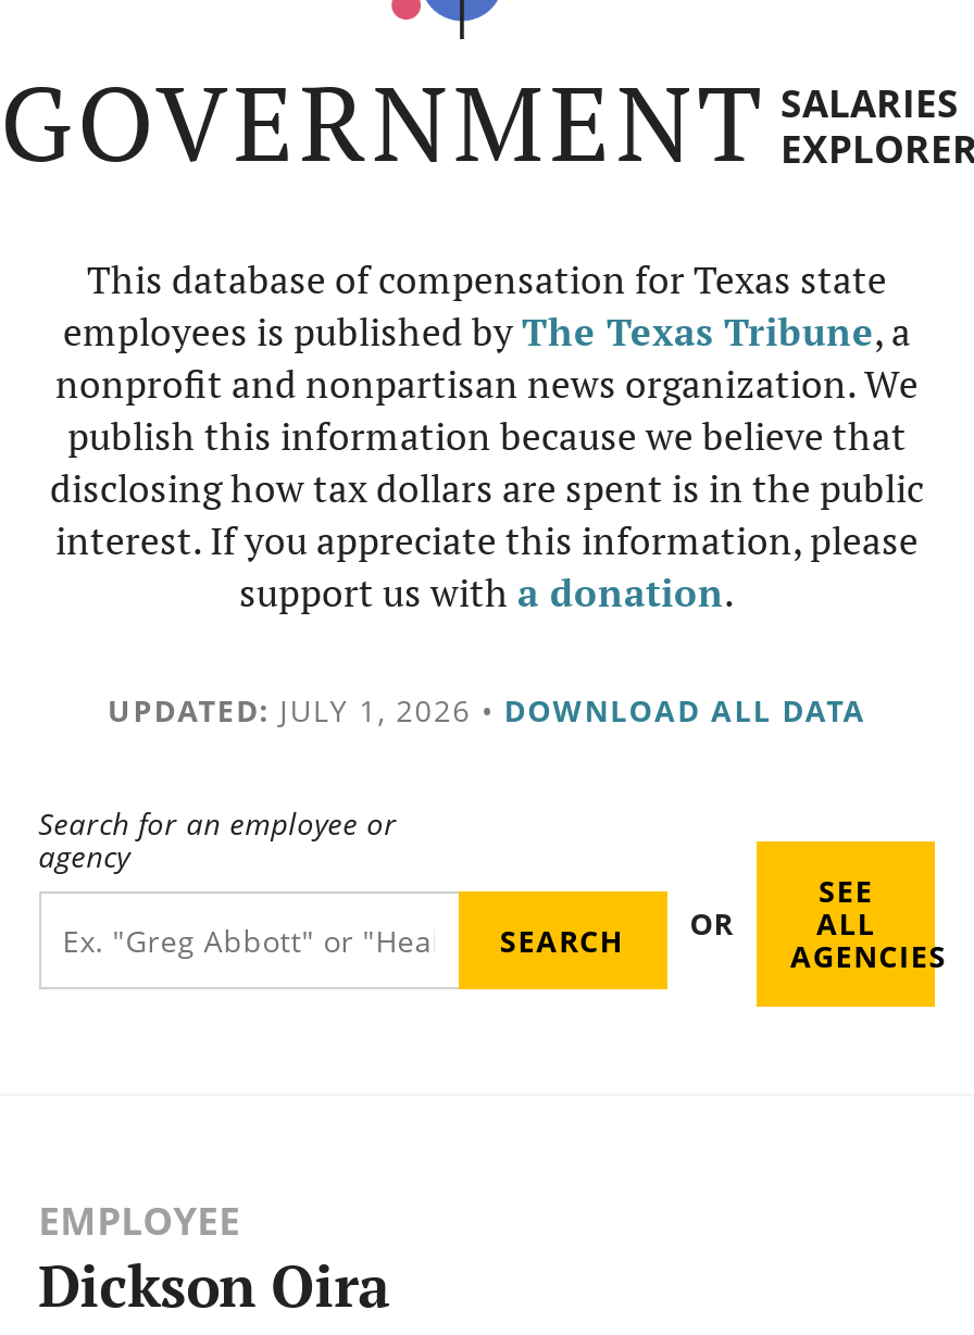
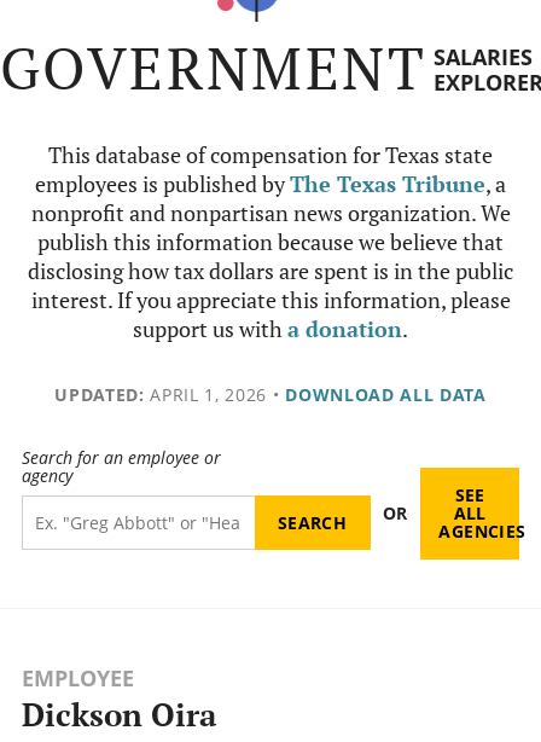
- UPDATED: JULY 1, 2026 • DOWNLOAD ALL DATA
+ UPDATED: APRIL 1, 2026 • DOWNLOAD ALL DATA
